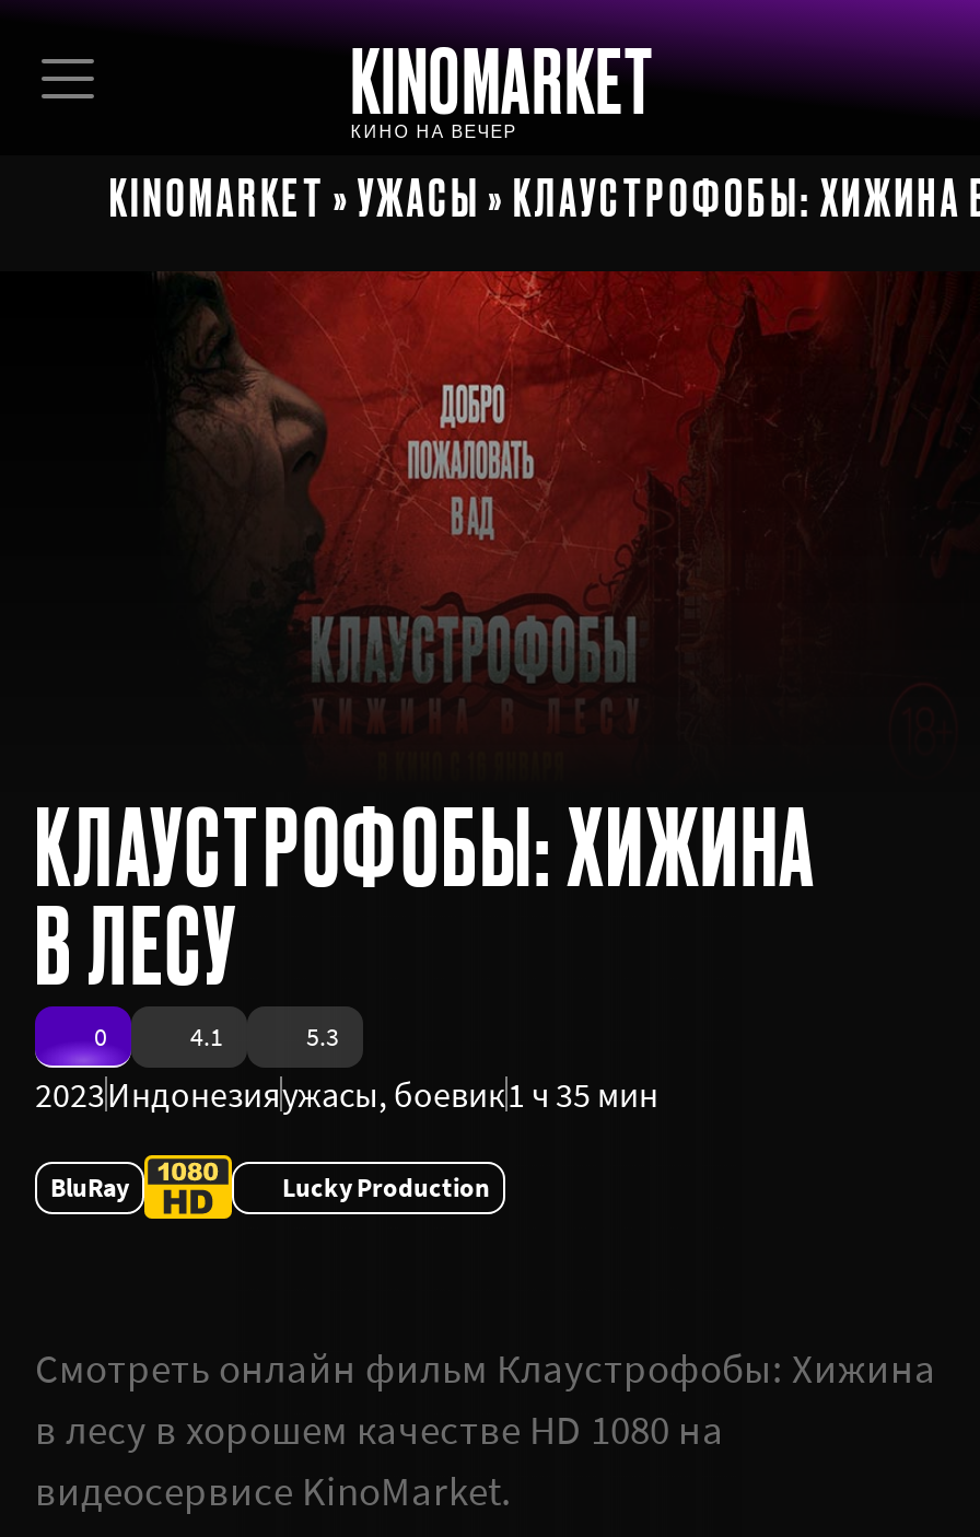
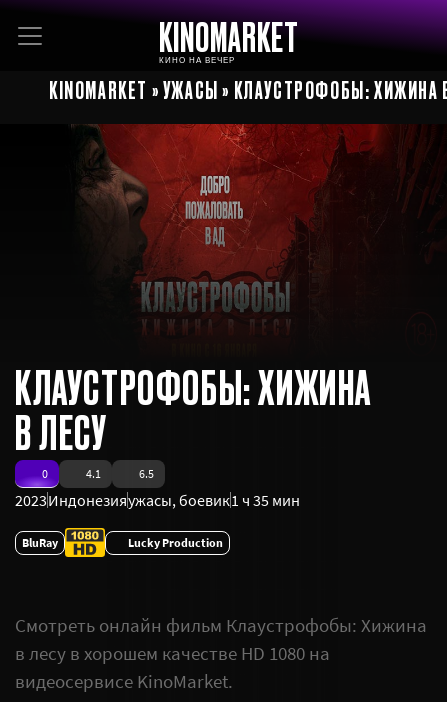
- 5.3
+ 6.5
